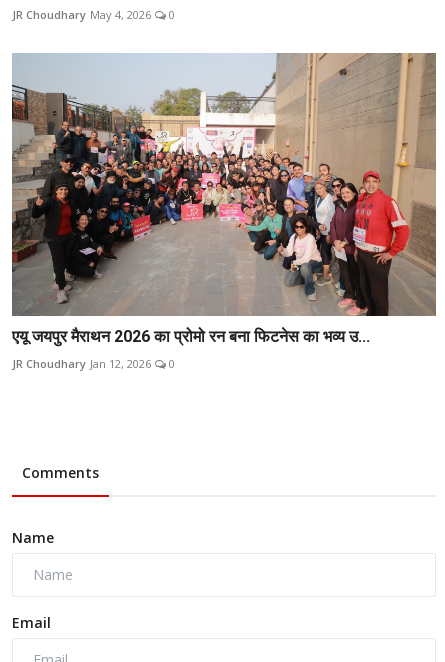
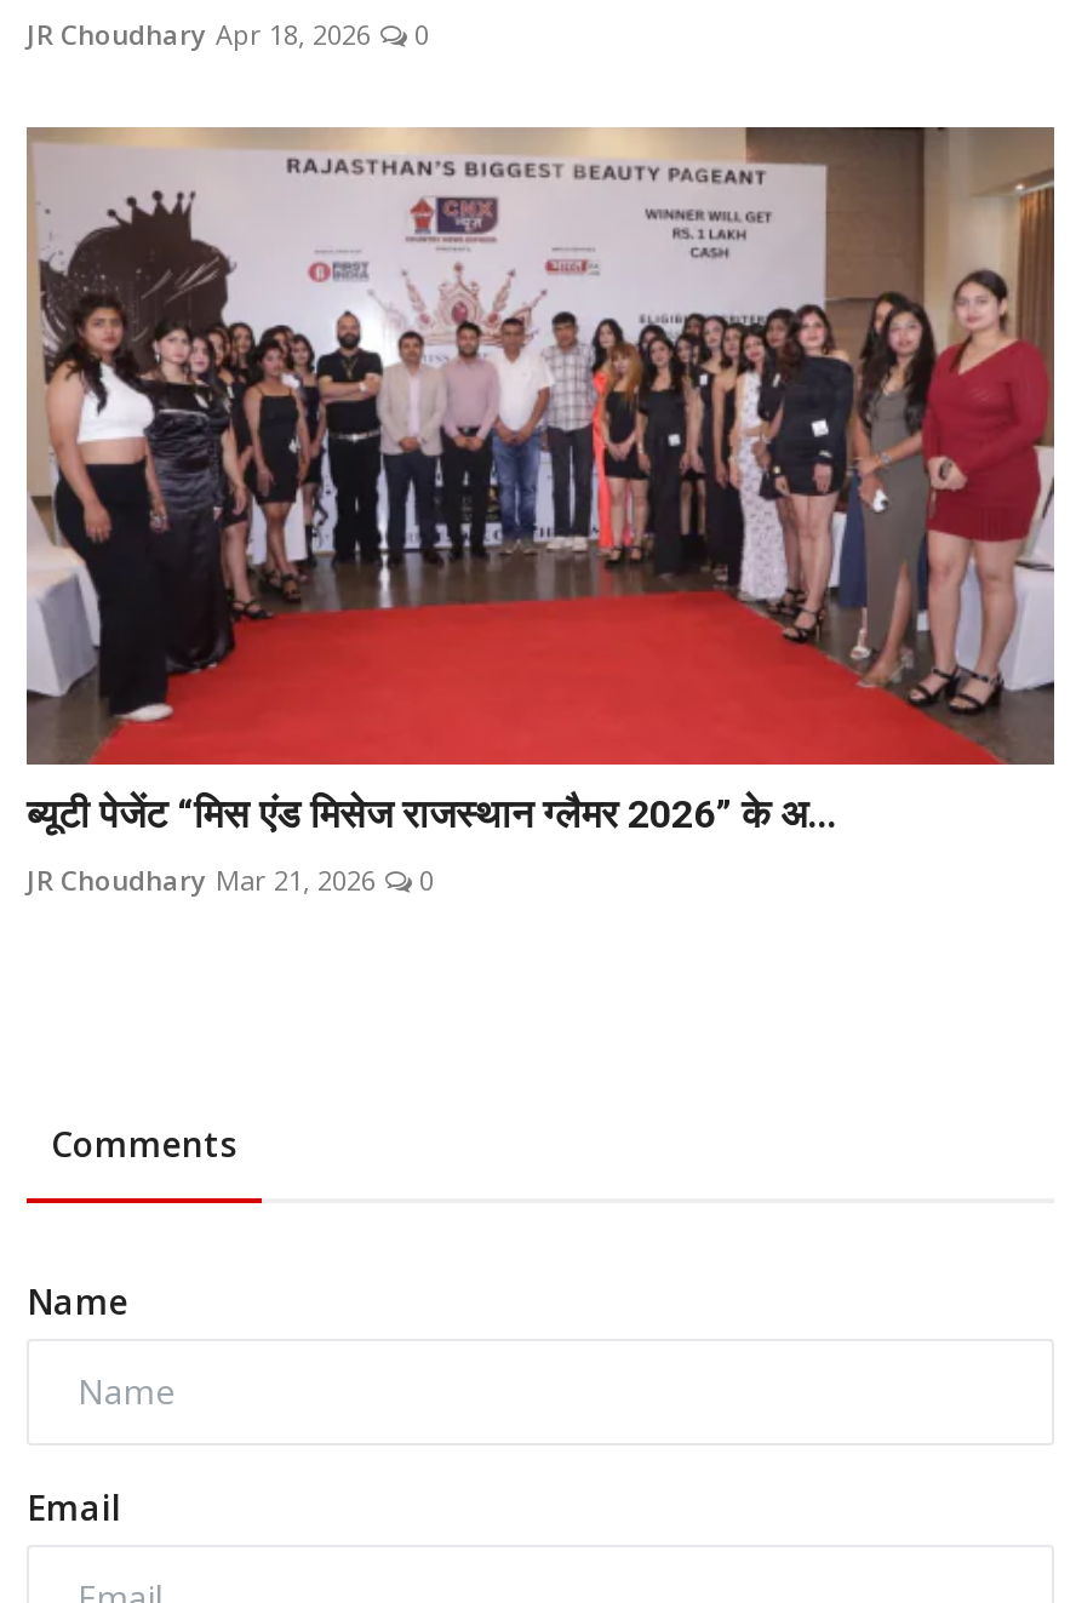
- JR Choudhary May 4, 2026
+ JR Choudhary Apr 18, 2026

- [image]
- एयू जयपुर मैराथन 2026 का प्रोमो रन बना फिटनेस का भव्य उ...
+ [image]
+ ब्यूटी पेजेंट “मिस एंड मिसेज राजस्थान ग्लैमर 2026” के अ...

- JR Choudhary Jan 12, 2026
+ JR Choudhary Mar 21, 2026
